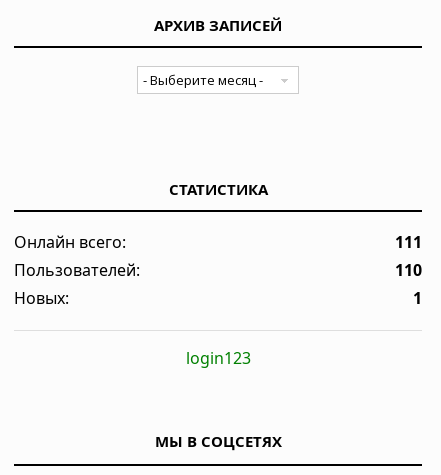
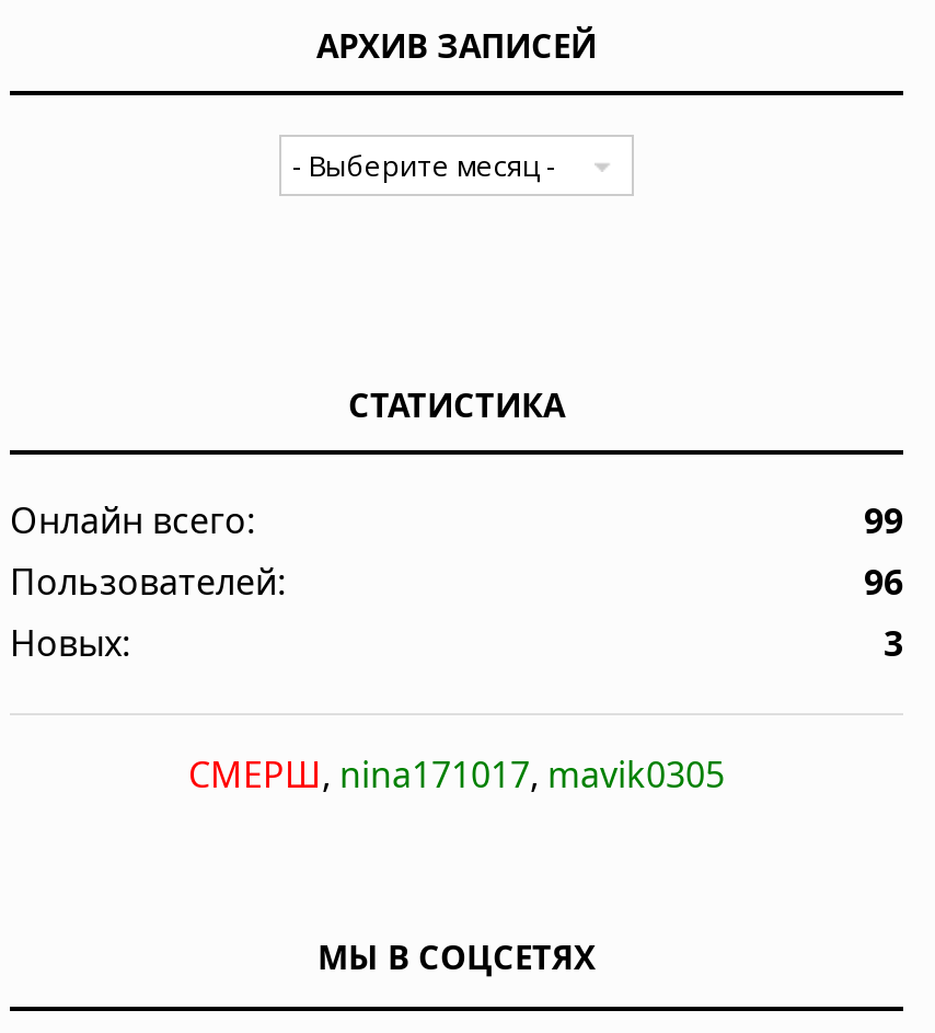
- 111
+ 99

- 110
+ 96

- 1
+ 3

- login123
+ СМЕРШ, nina171017, mavik0305
